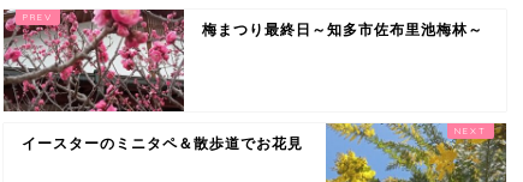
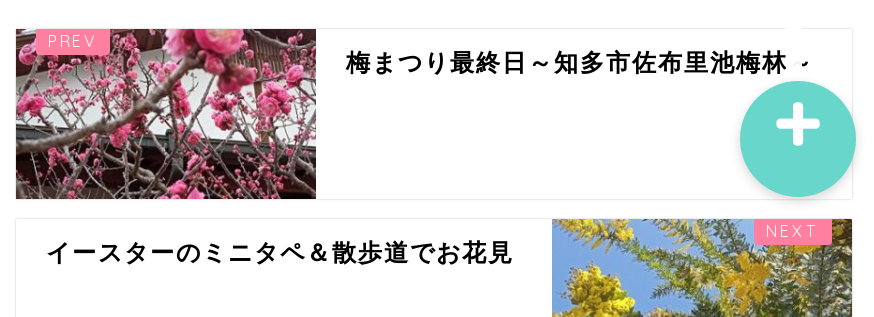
+ [image]
